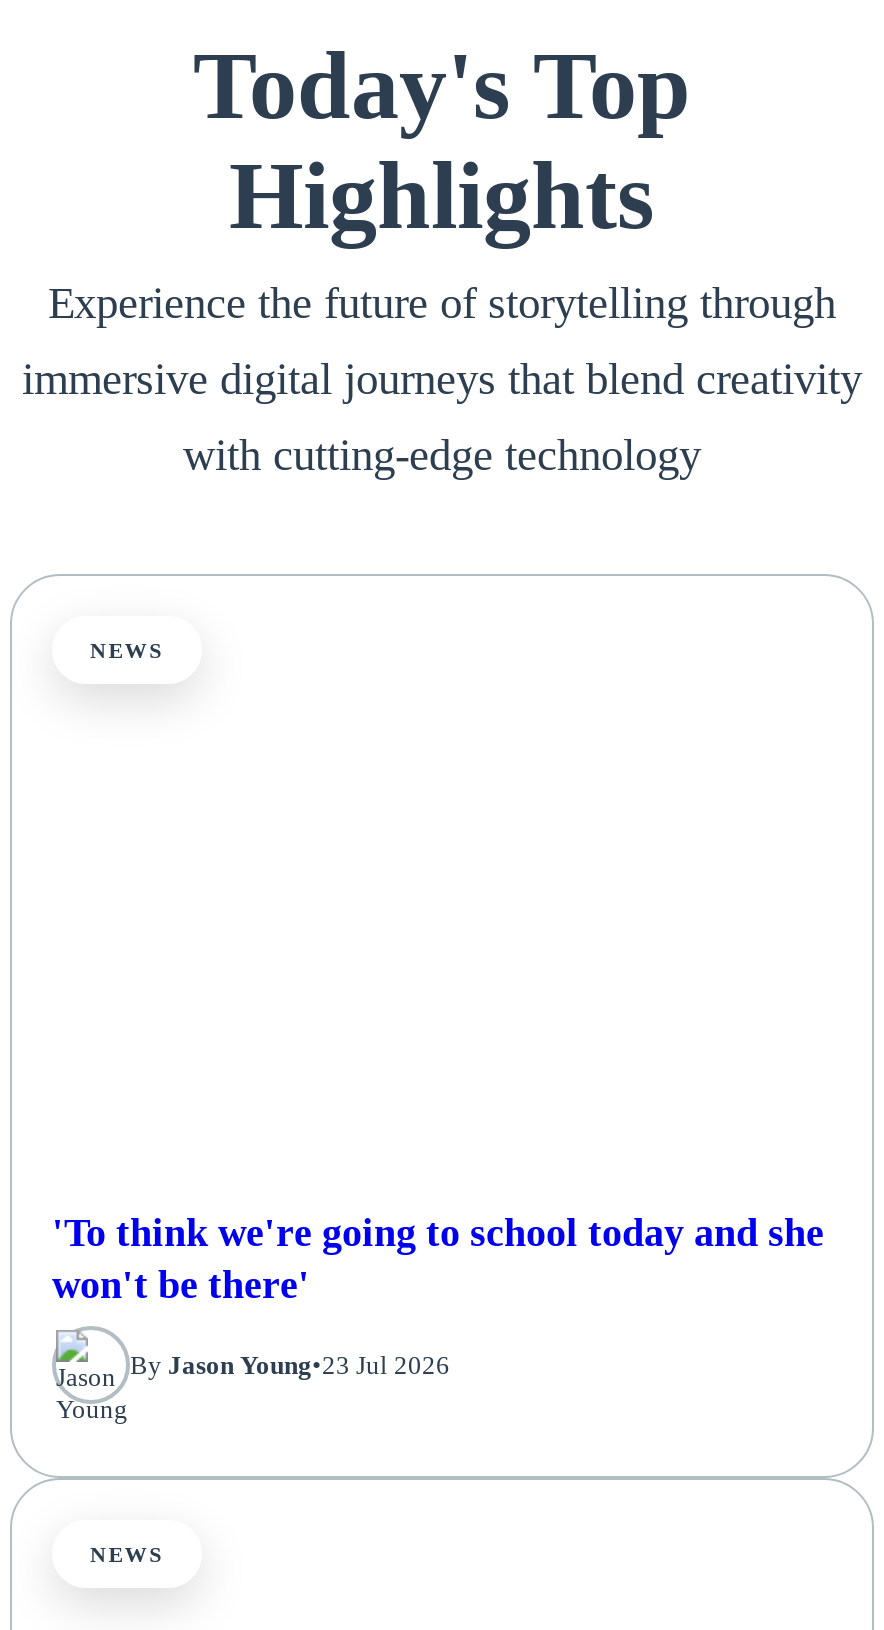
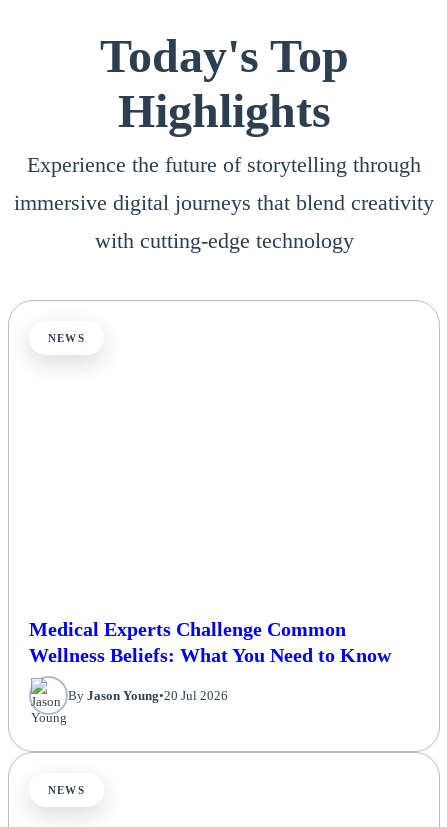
- 'To think we're going to school today and she
- won't be there'
+ Medical Experts Challenge Common
+ Wellness Beliefs: What You Need to Know

- By Jason Young•23 Jul 2026
+ By Jason Young•20 Jul 2026
